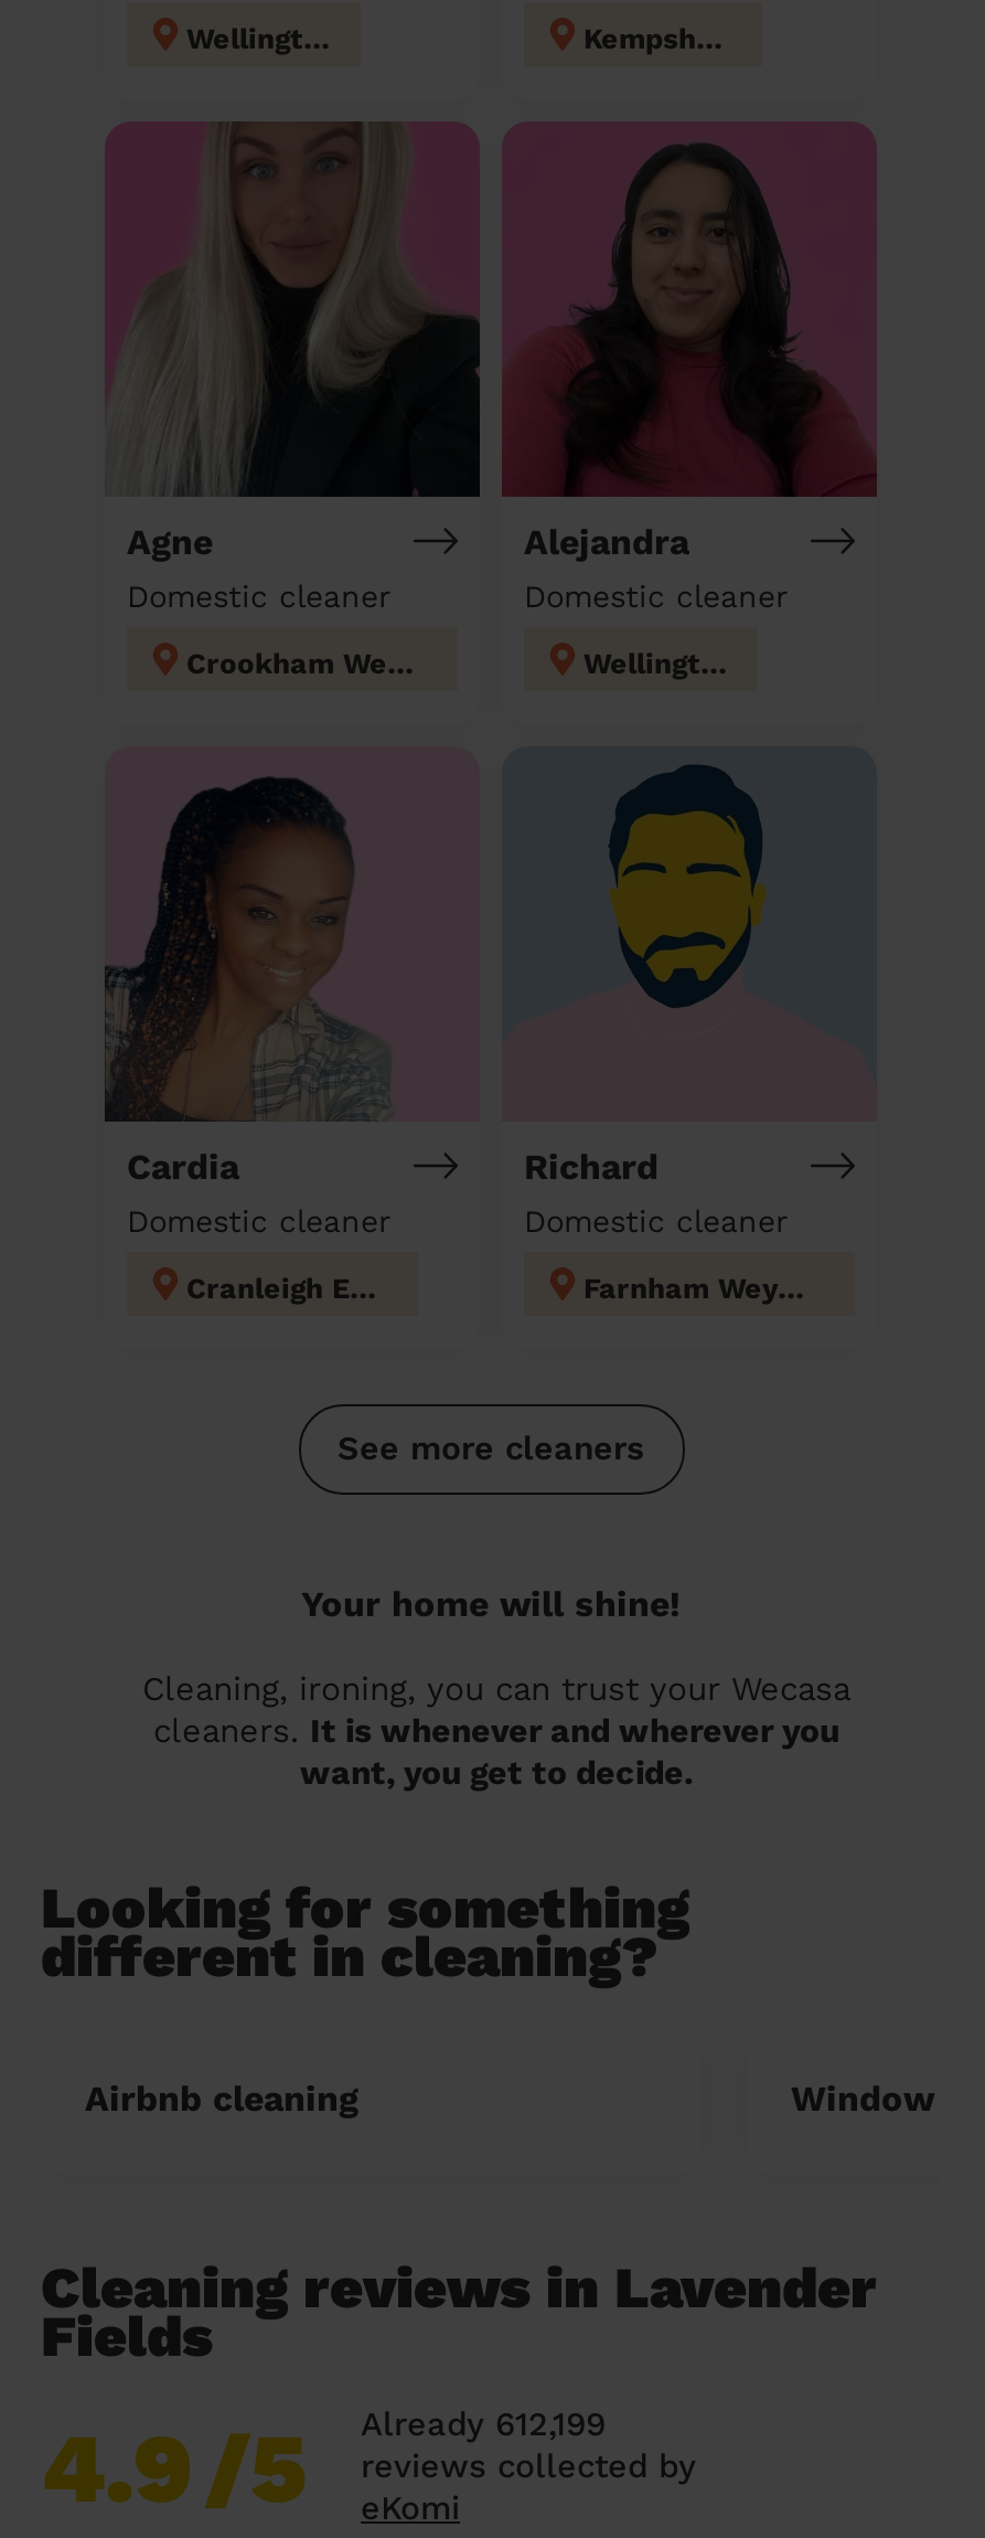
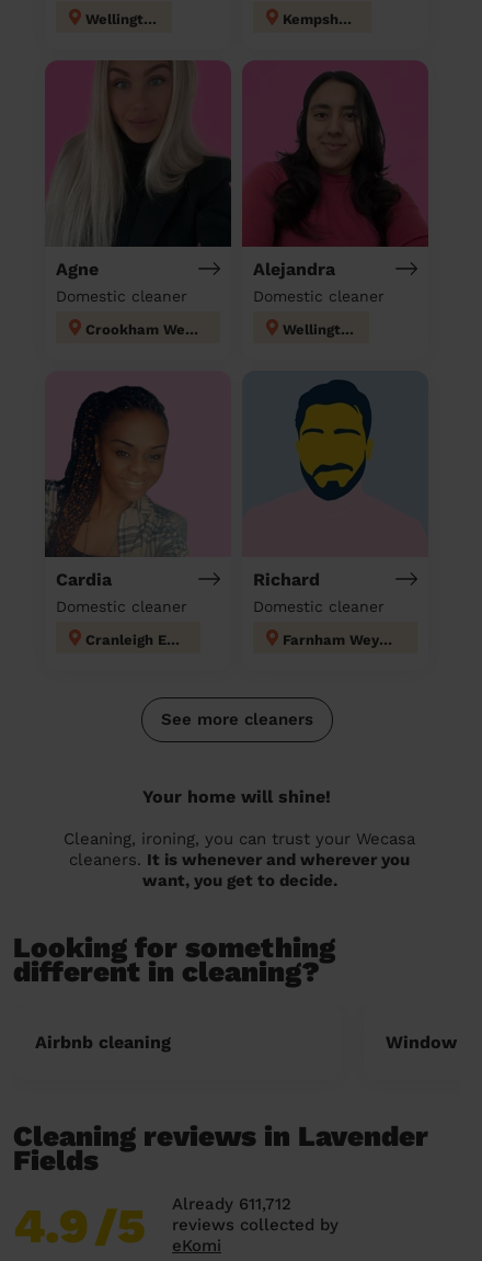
- Already 612,199
+ Already 611,712
